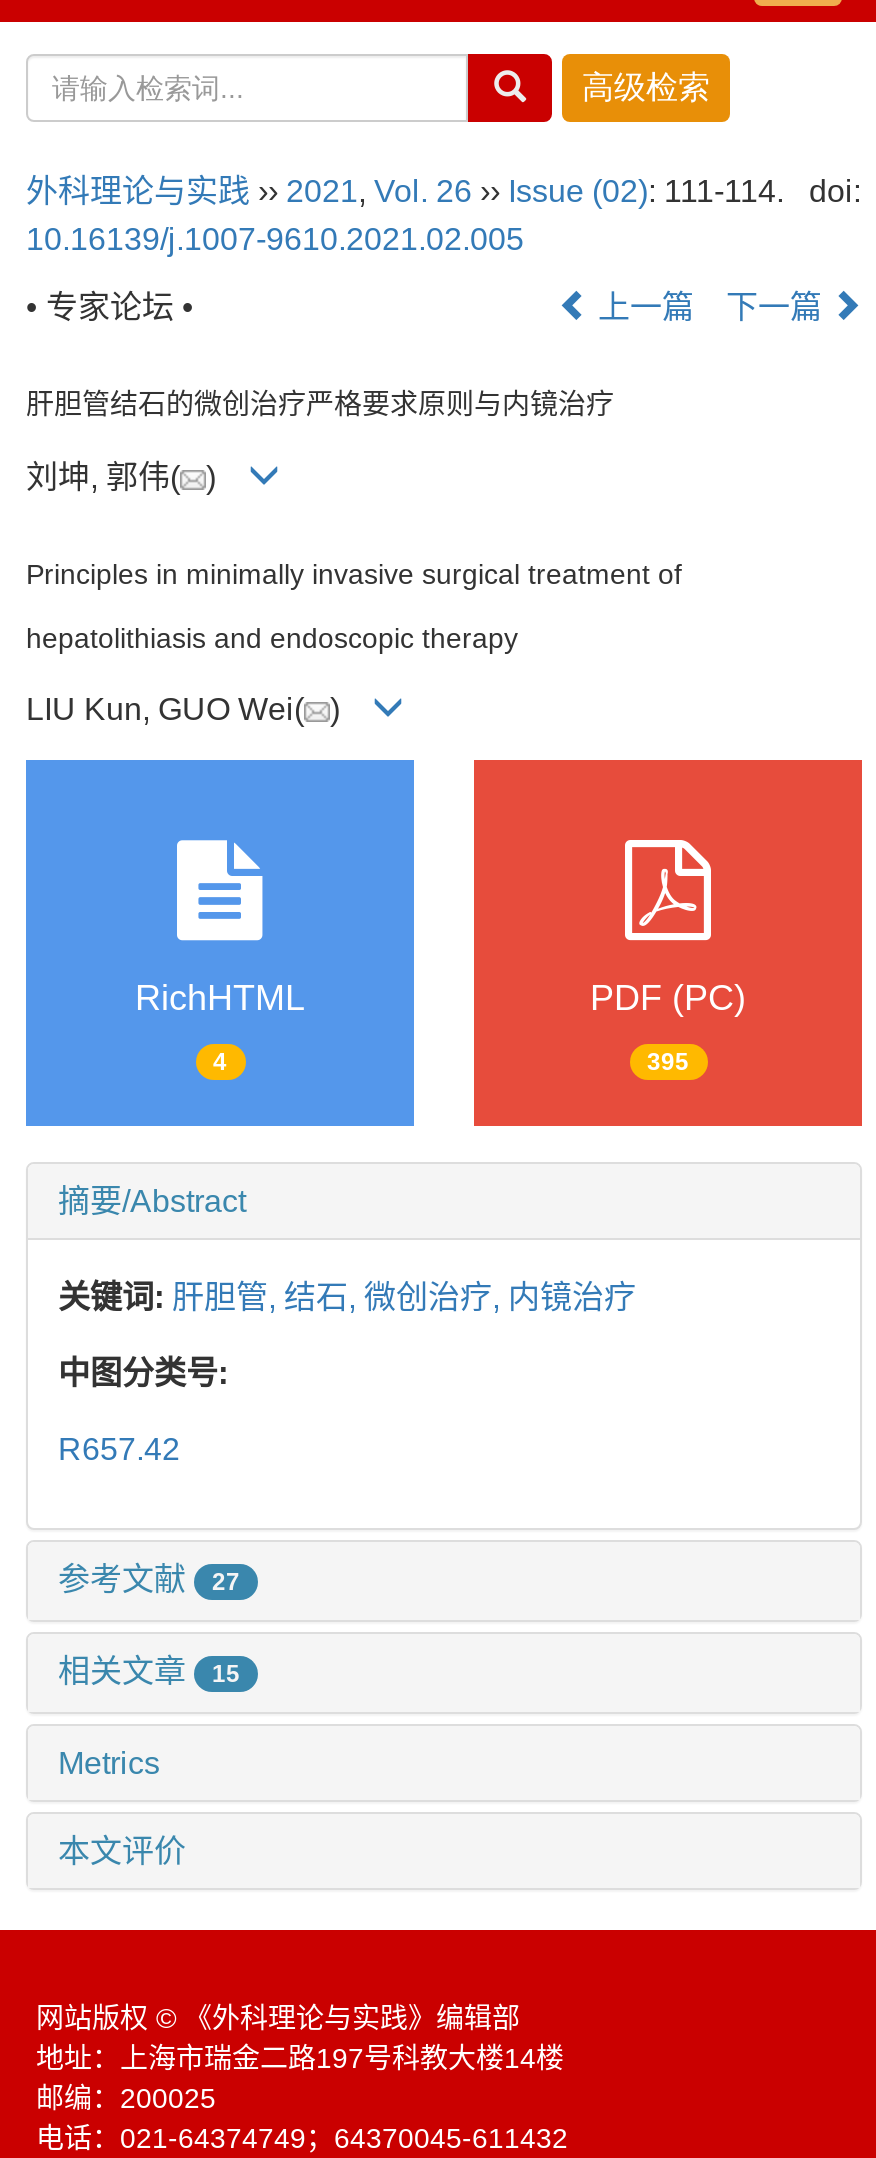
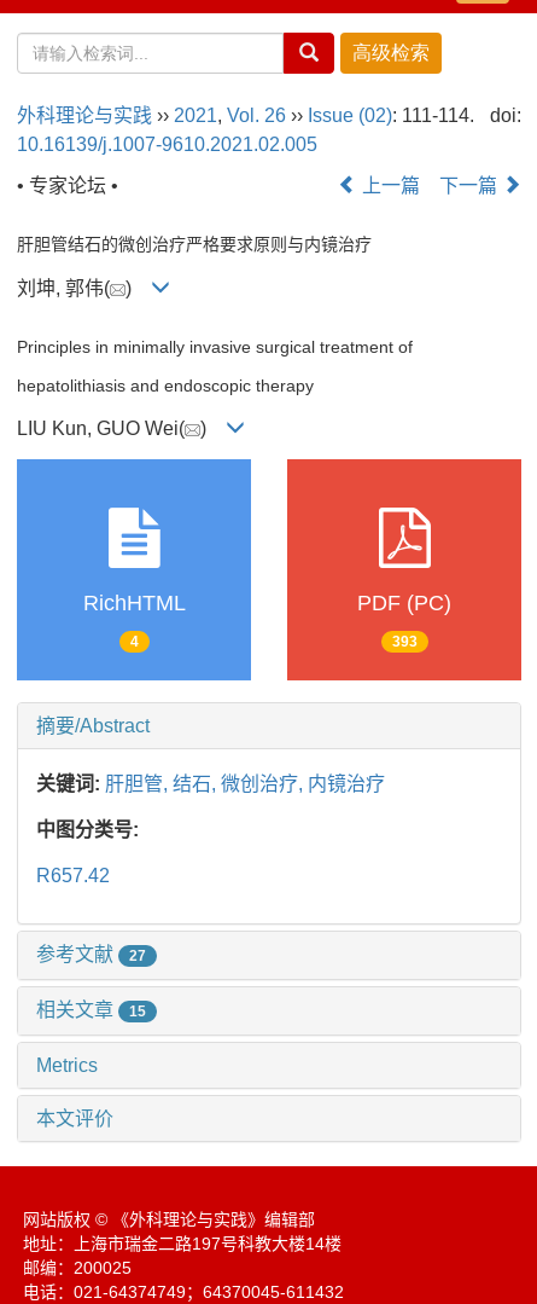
- 395
+ 393
